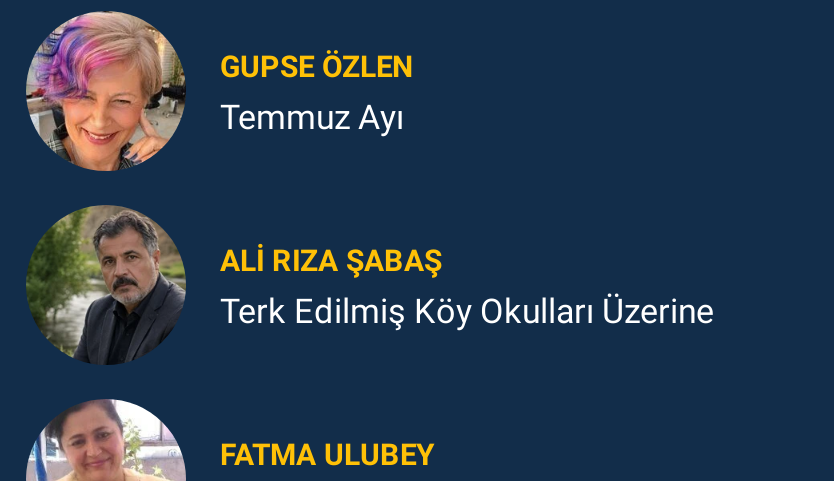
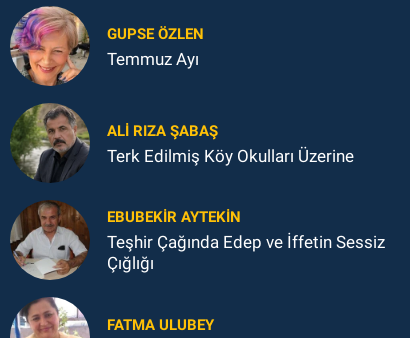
+ [image]
+ EBUBEKIR AYTEKIN
+ Teşhir Çağında Edep ve İffetin Sessiz
+ Çığlığı
